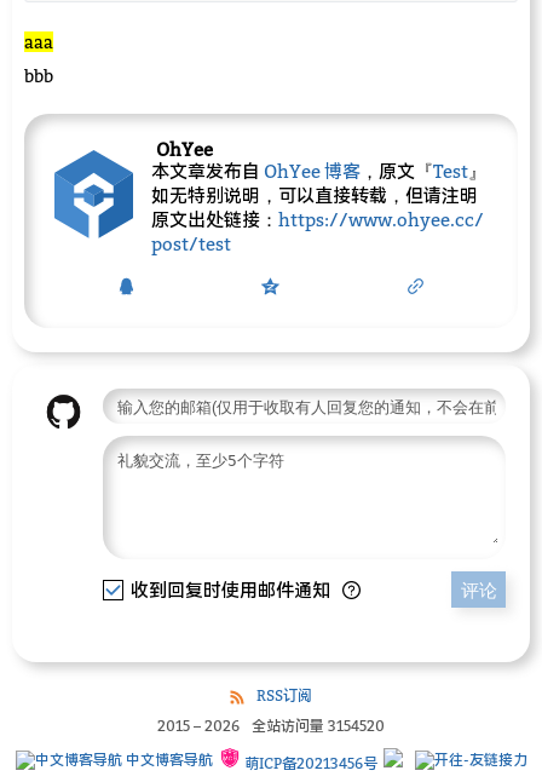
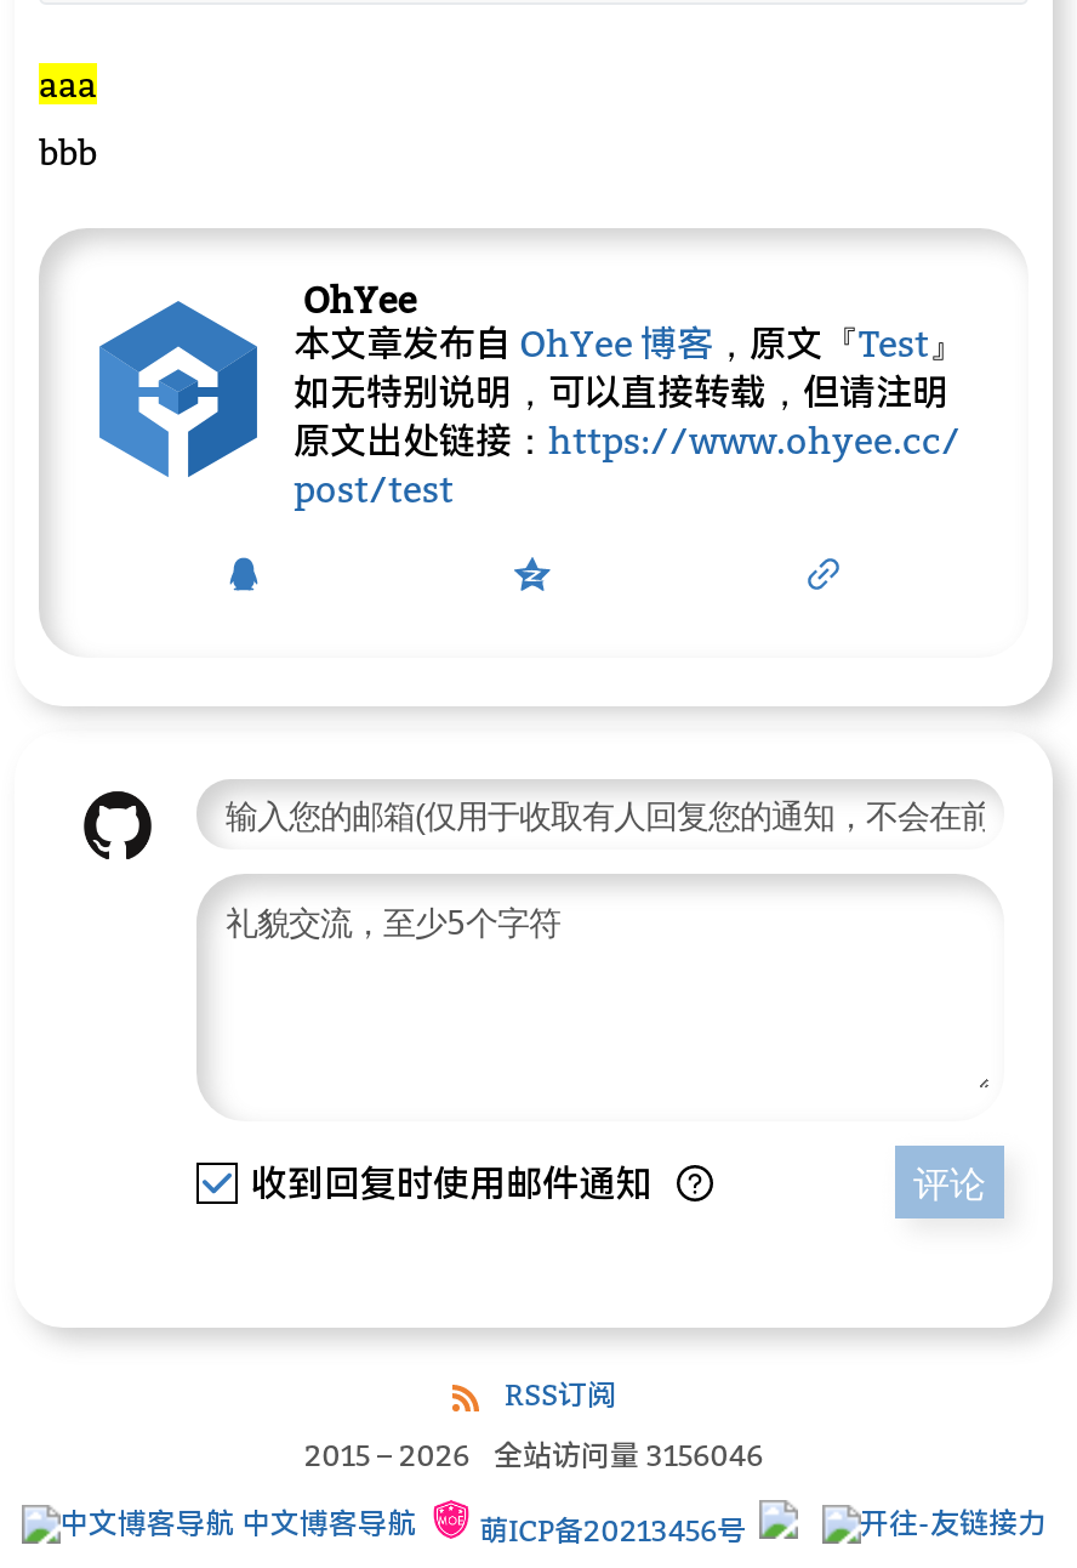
- 2015 – 2026 全站访问量3154520
+ 2015 – 2026 全站访问量3156046
